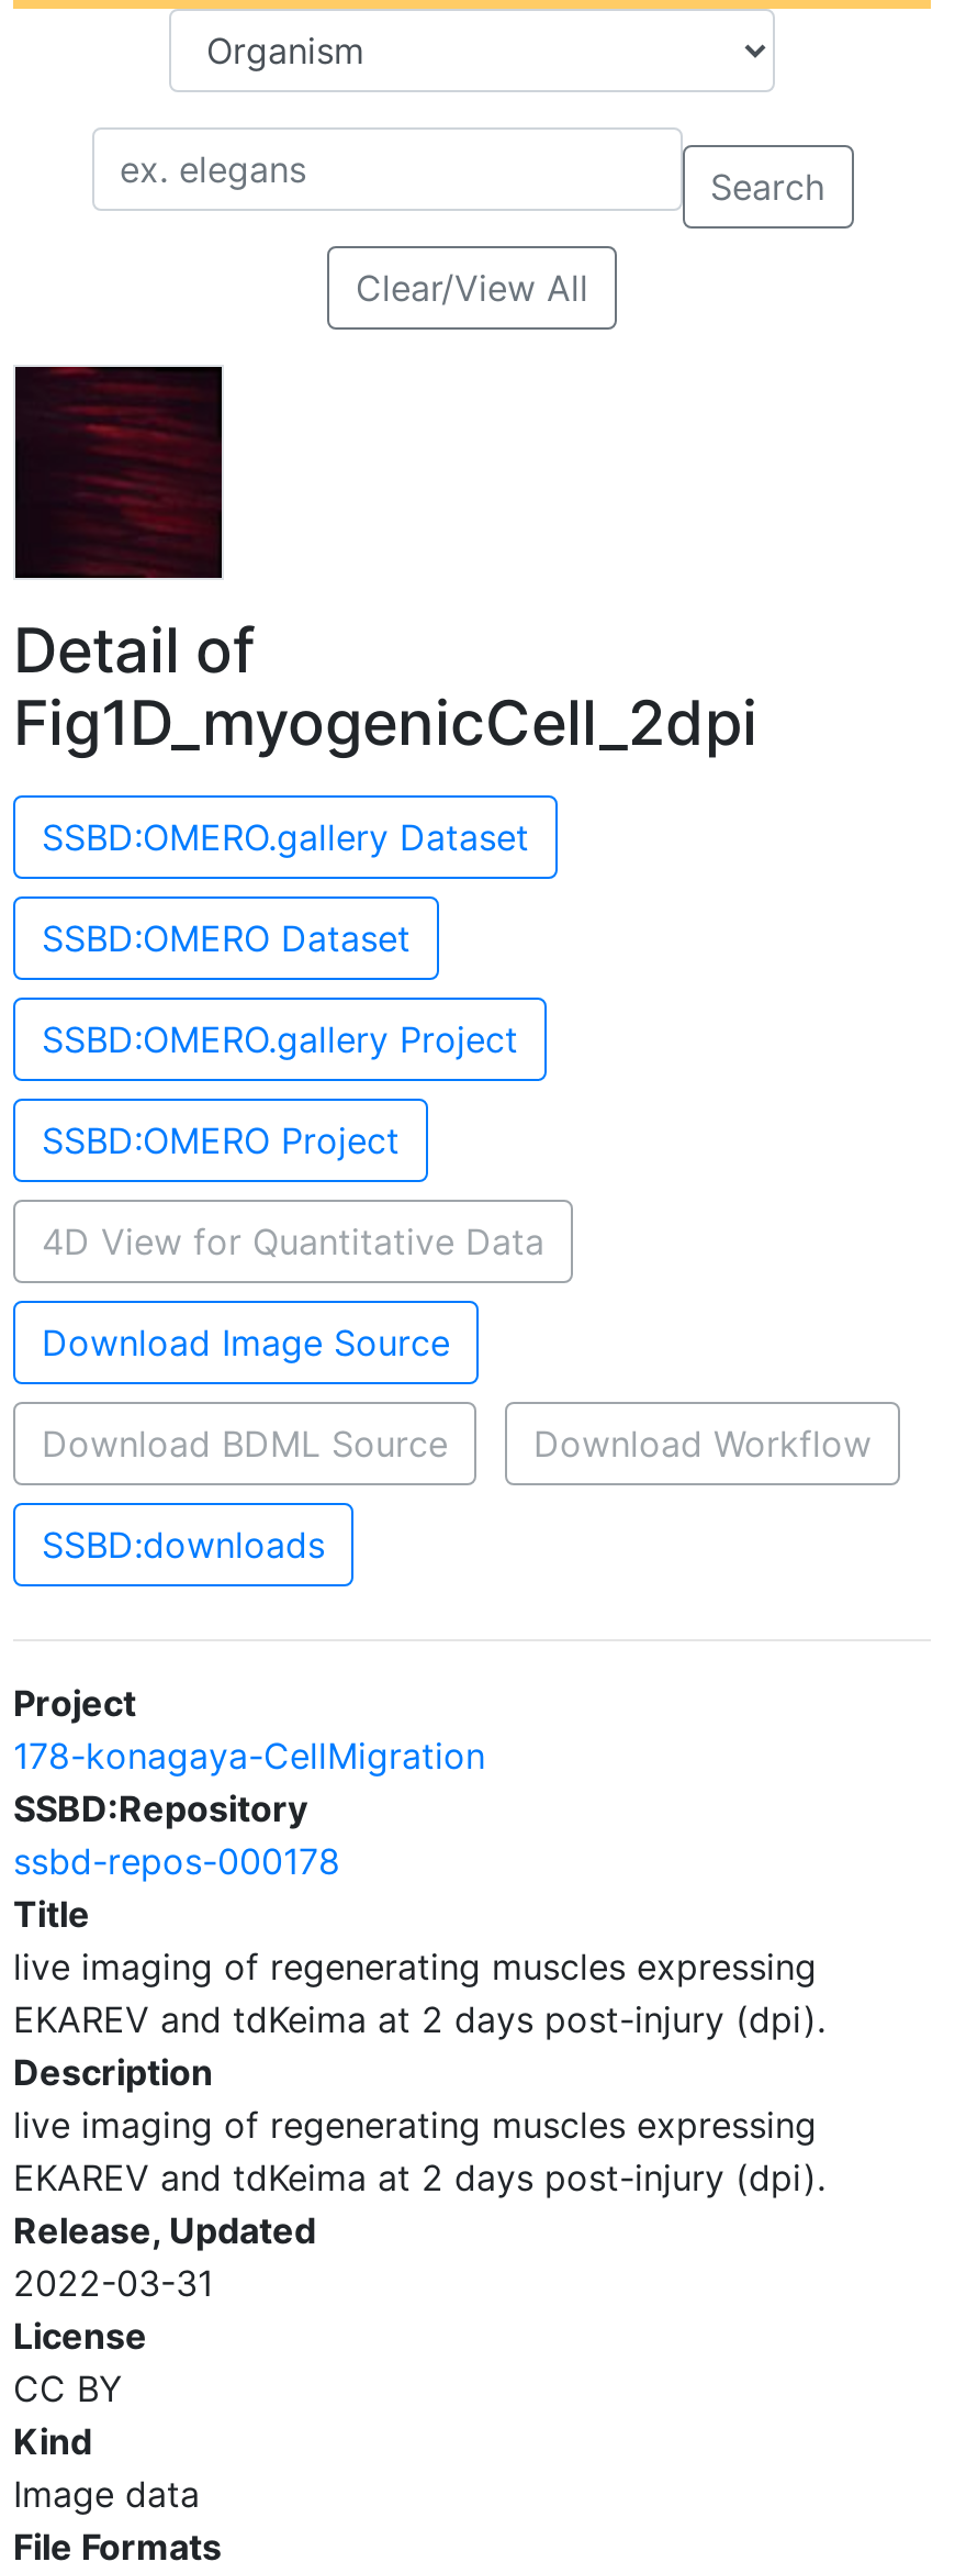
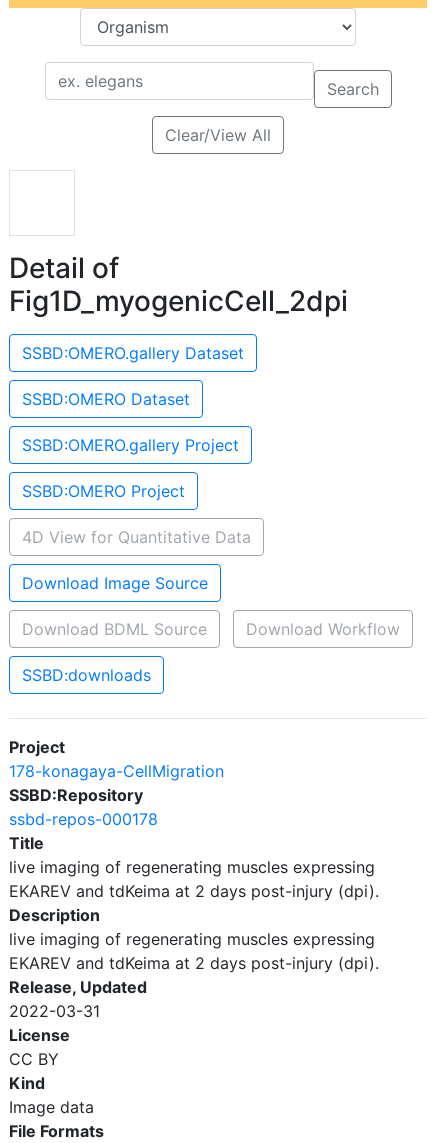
- [image]
